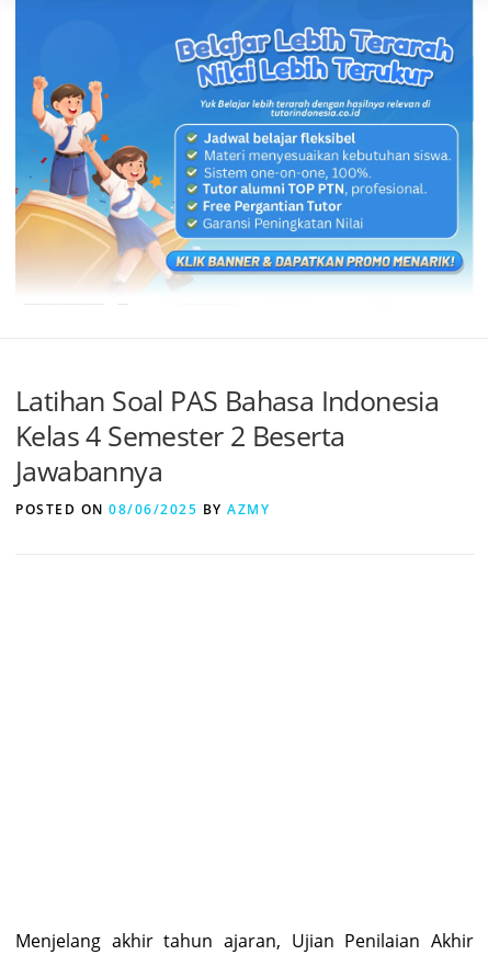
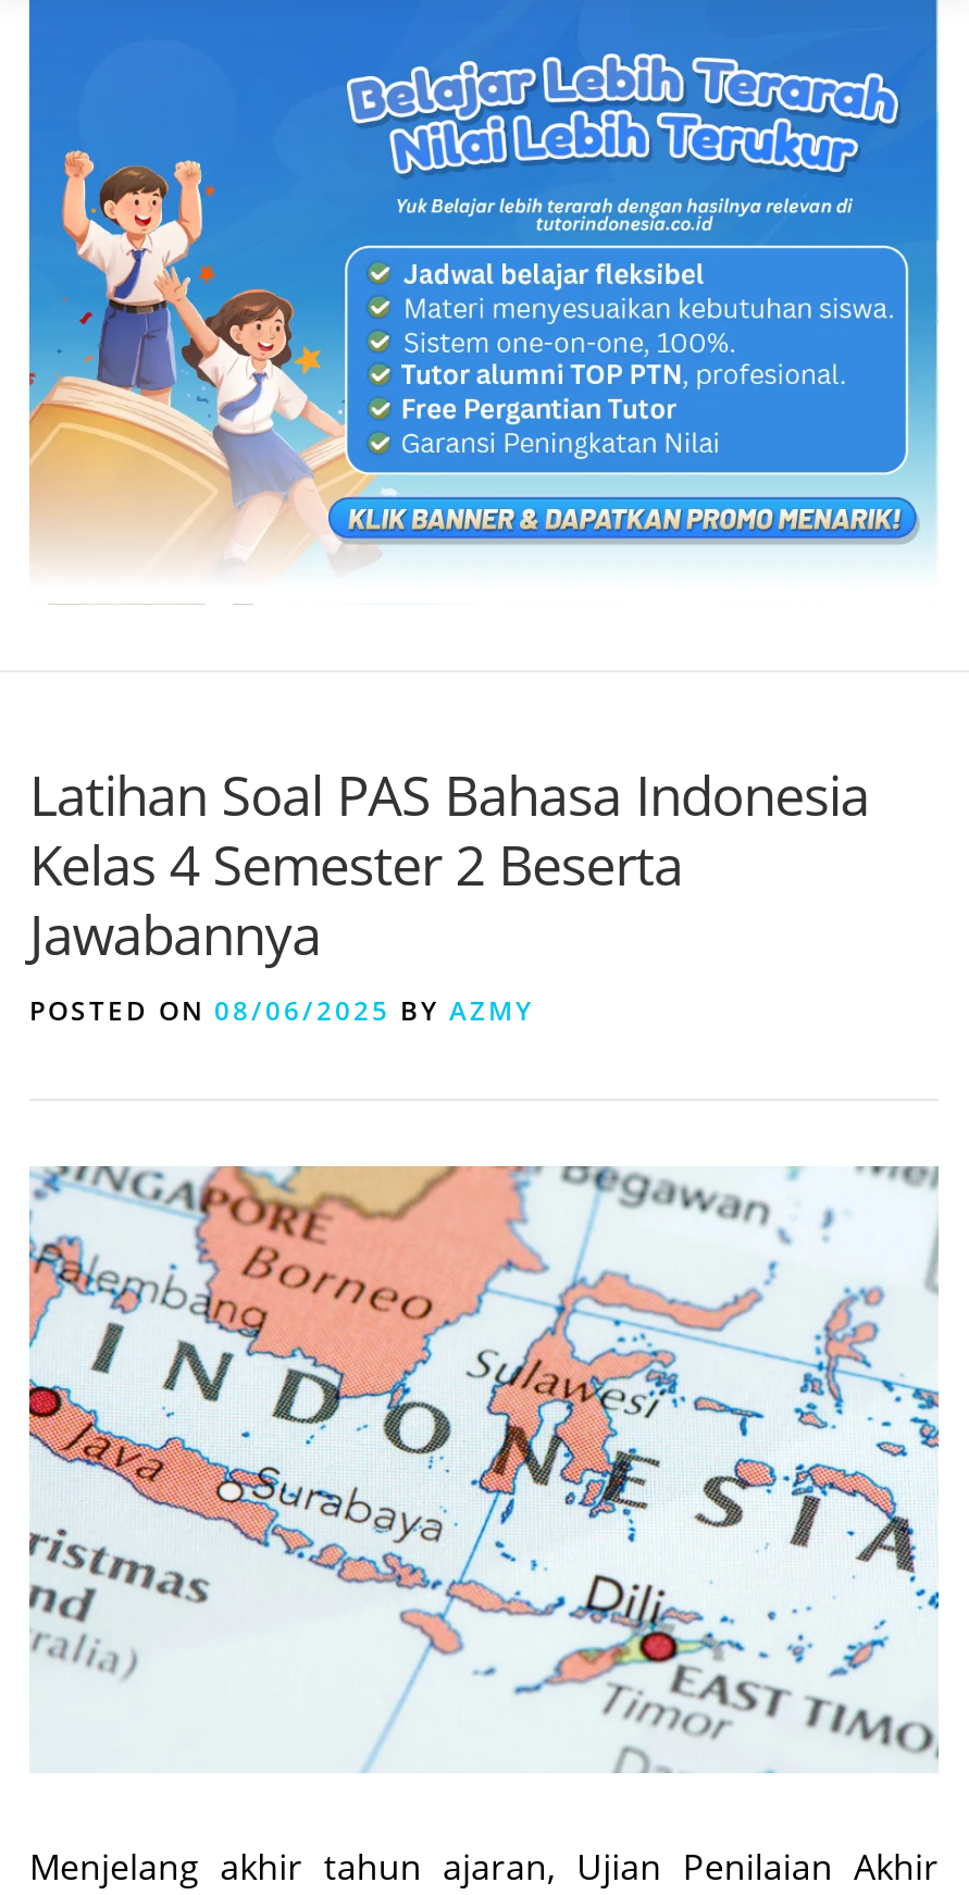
+ [image]
